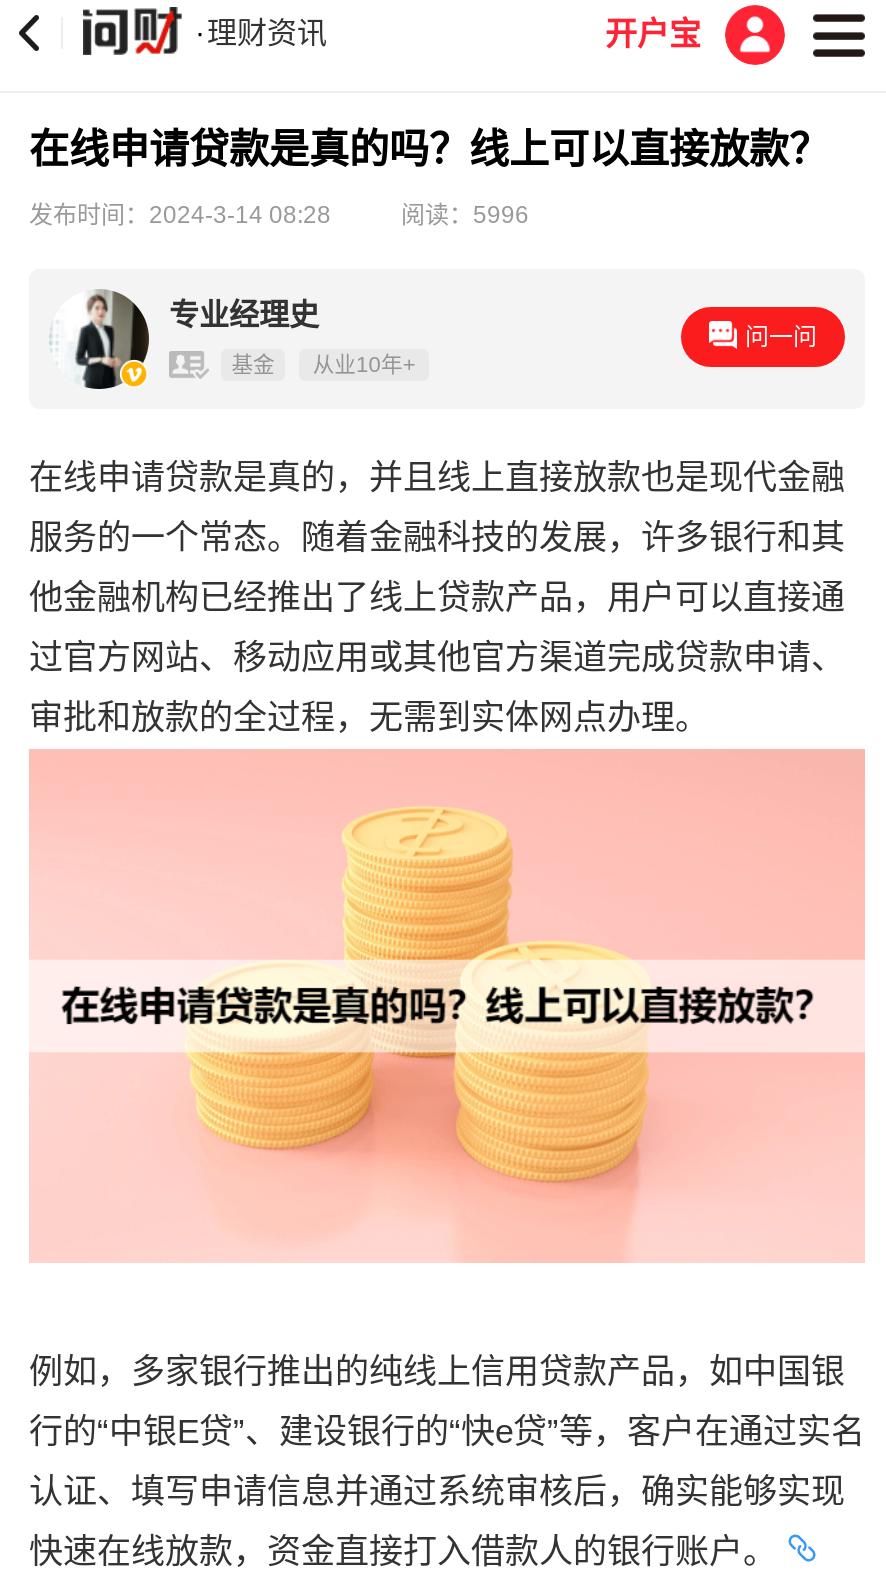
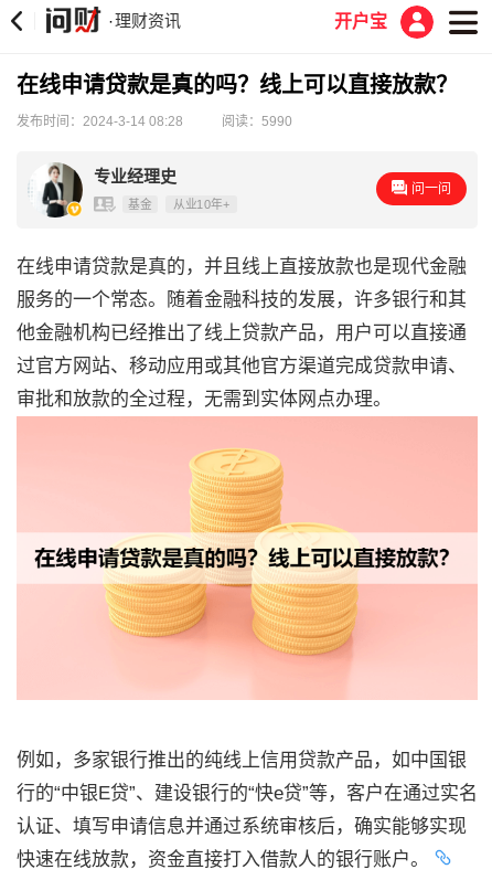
- 阅读：5996
+ 阅读：5990
